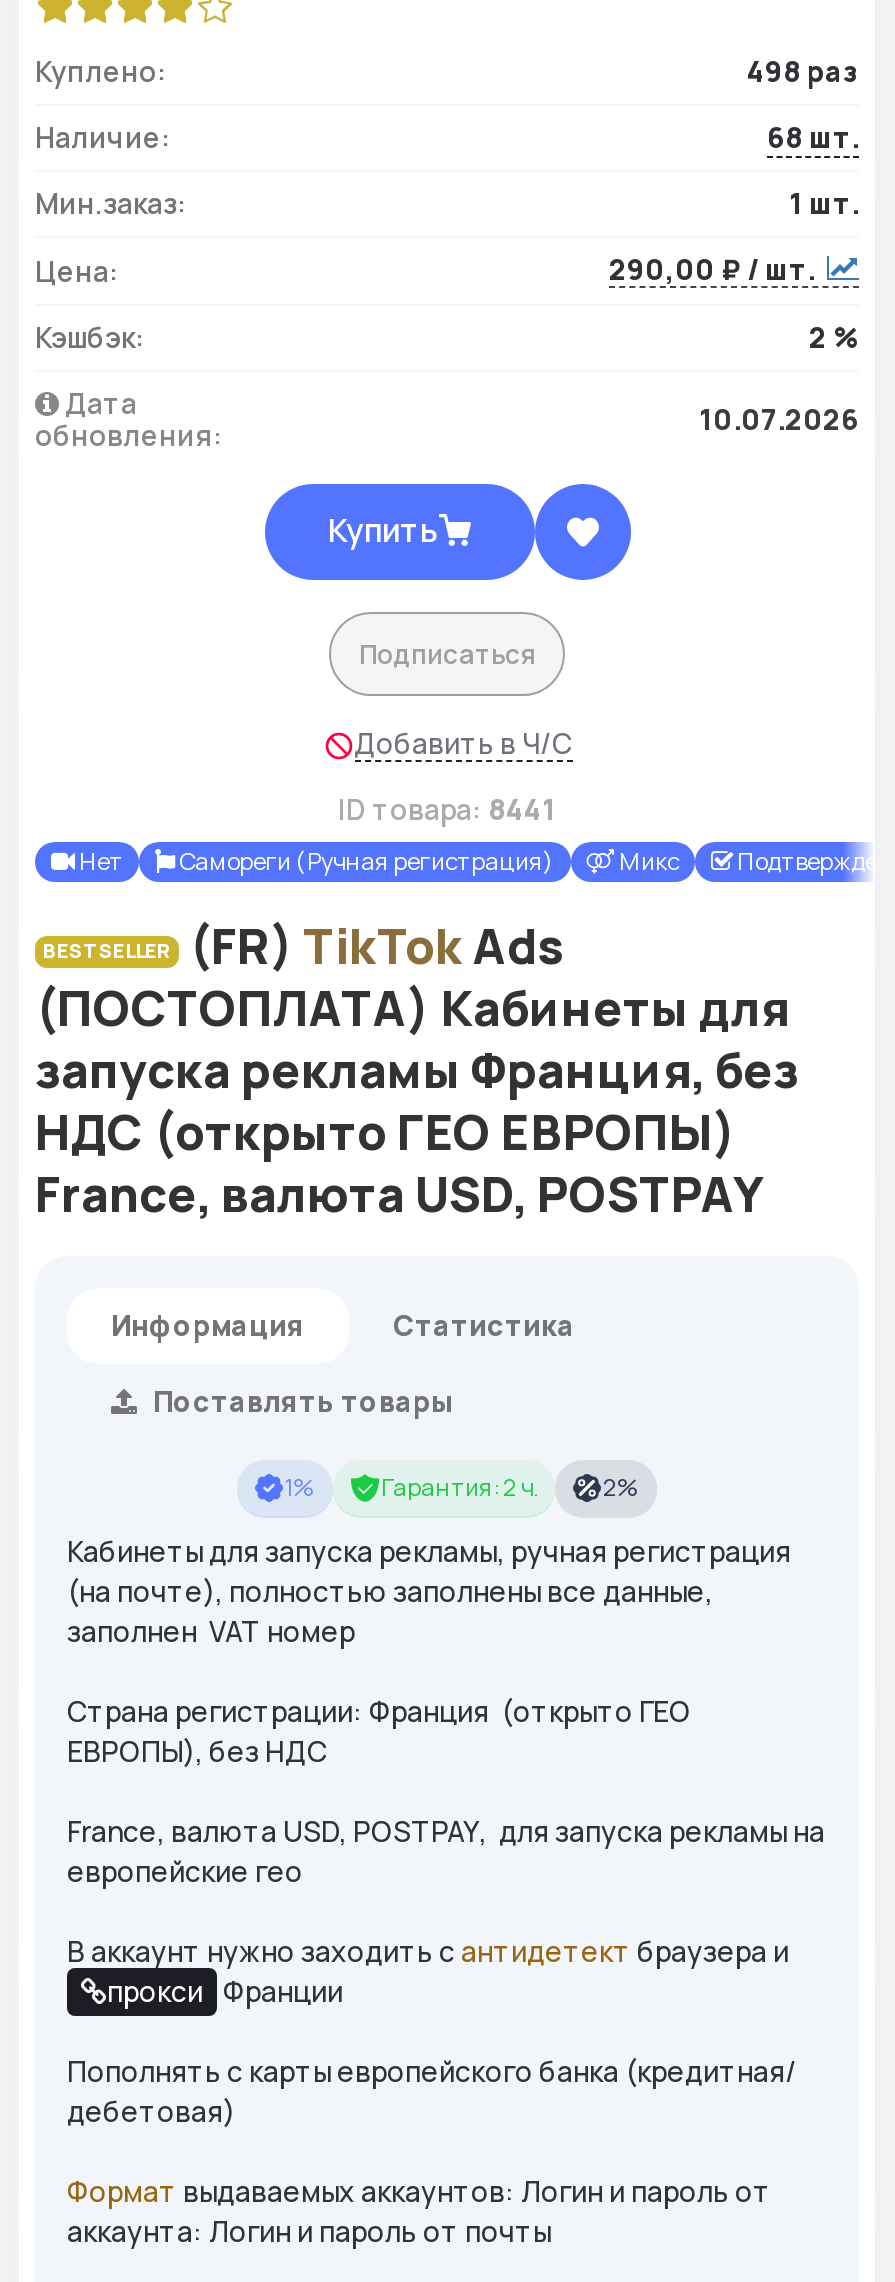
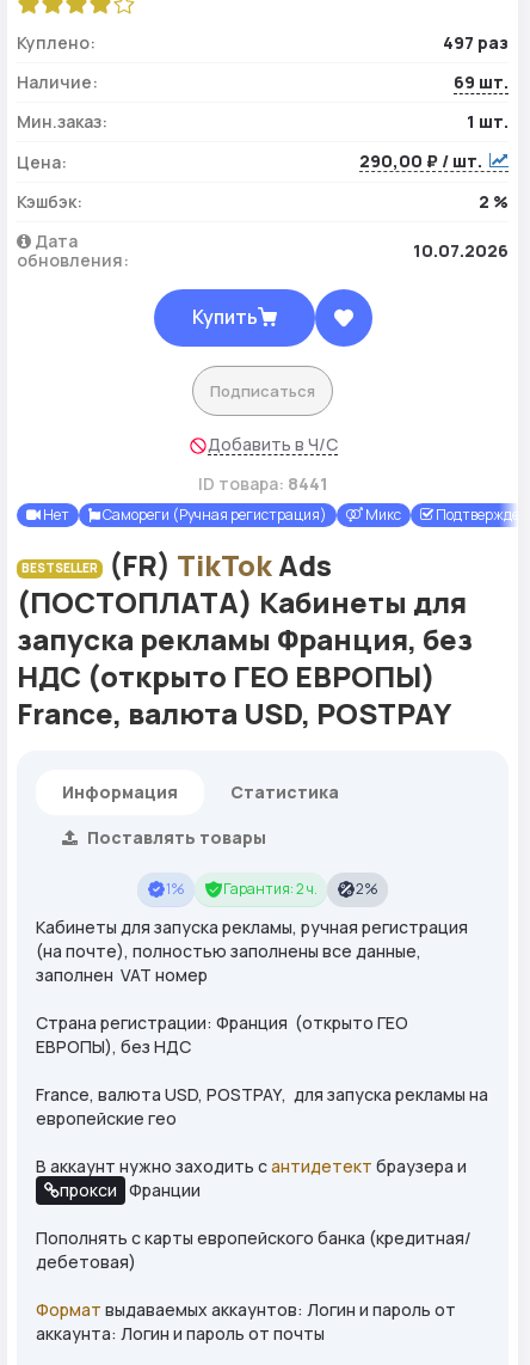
- 498 раз
+ 497 раз

- 68 шт.
+ 69 шт.
